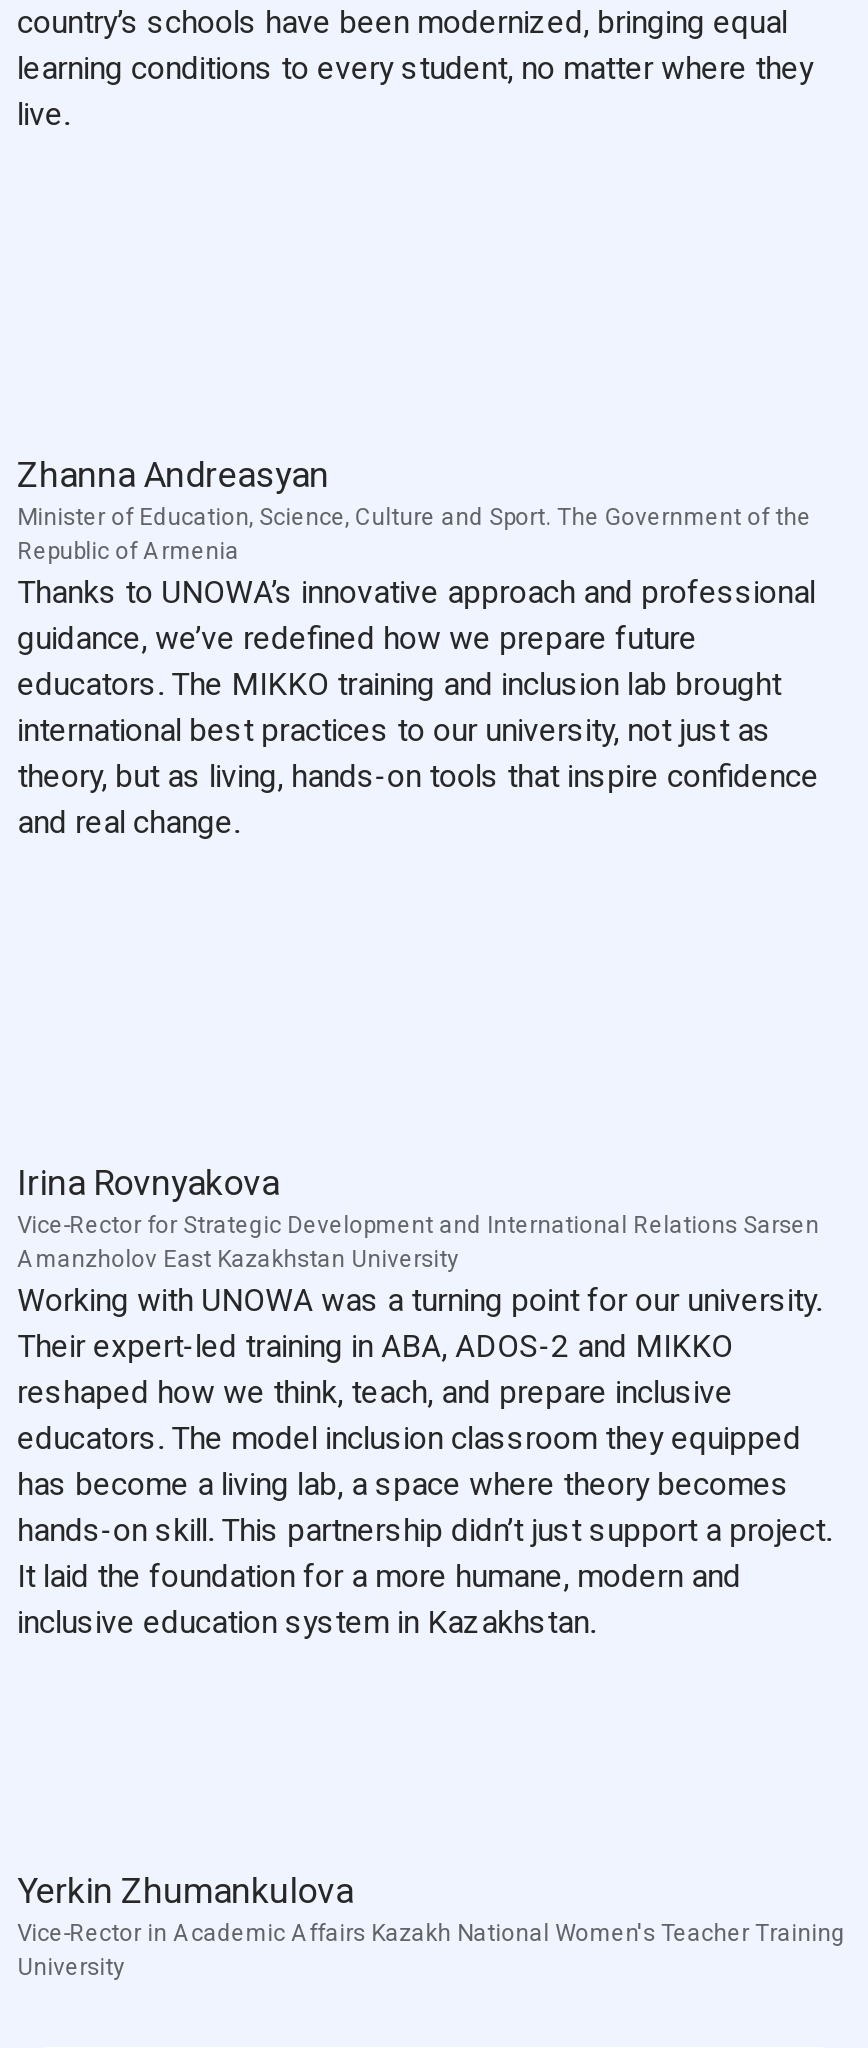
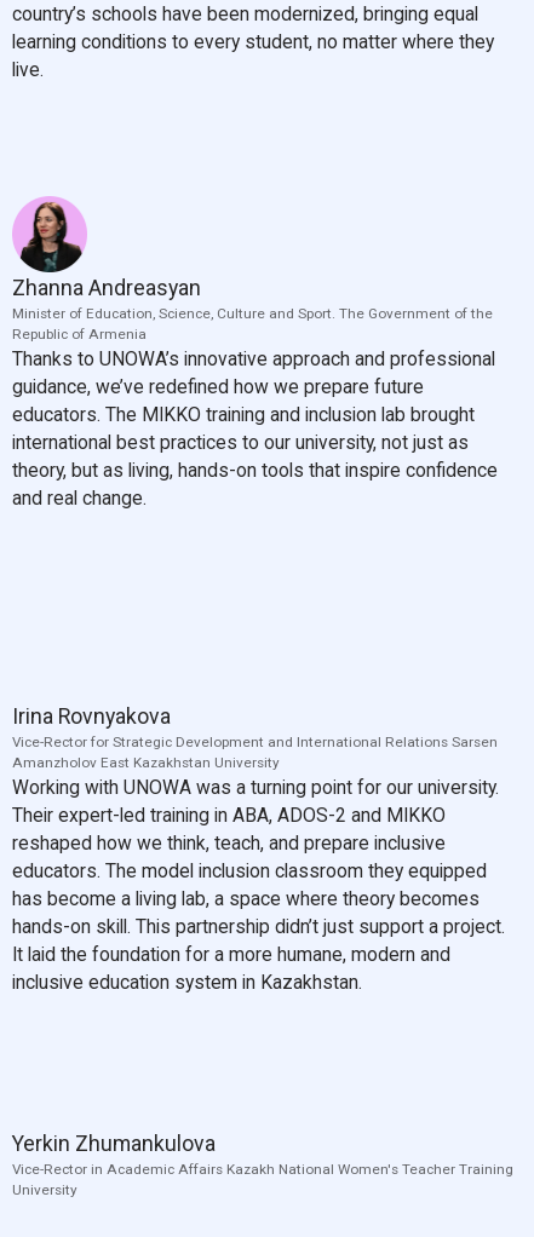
+ [image]
